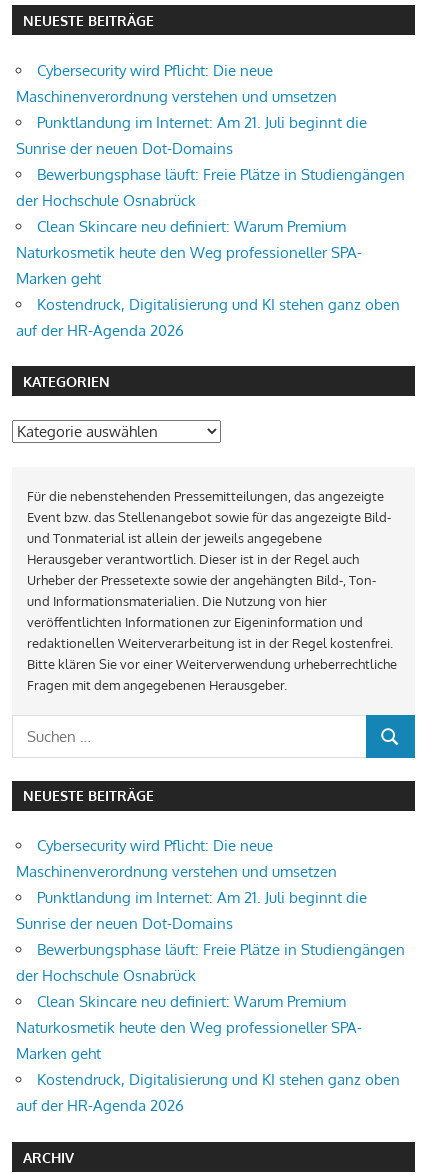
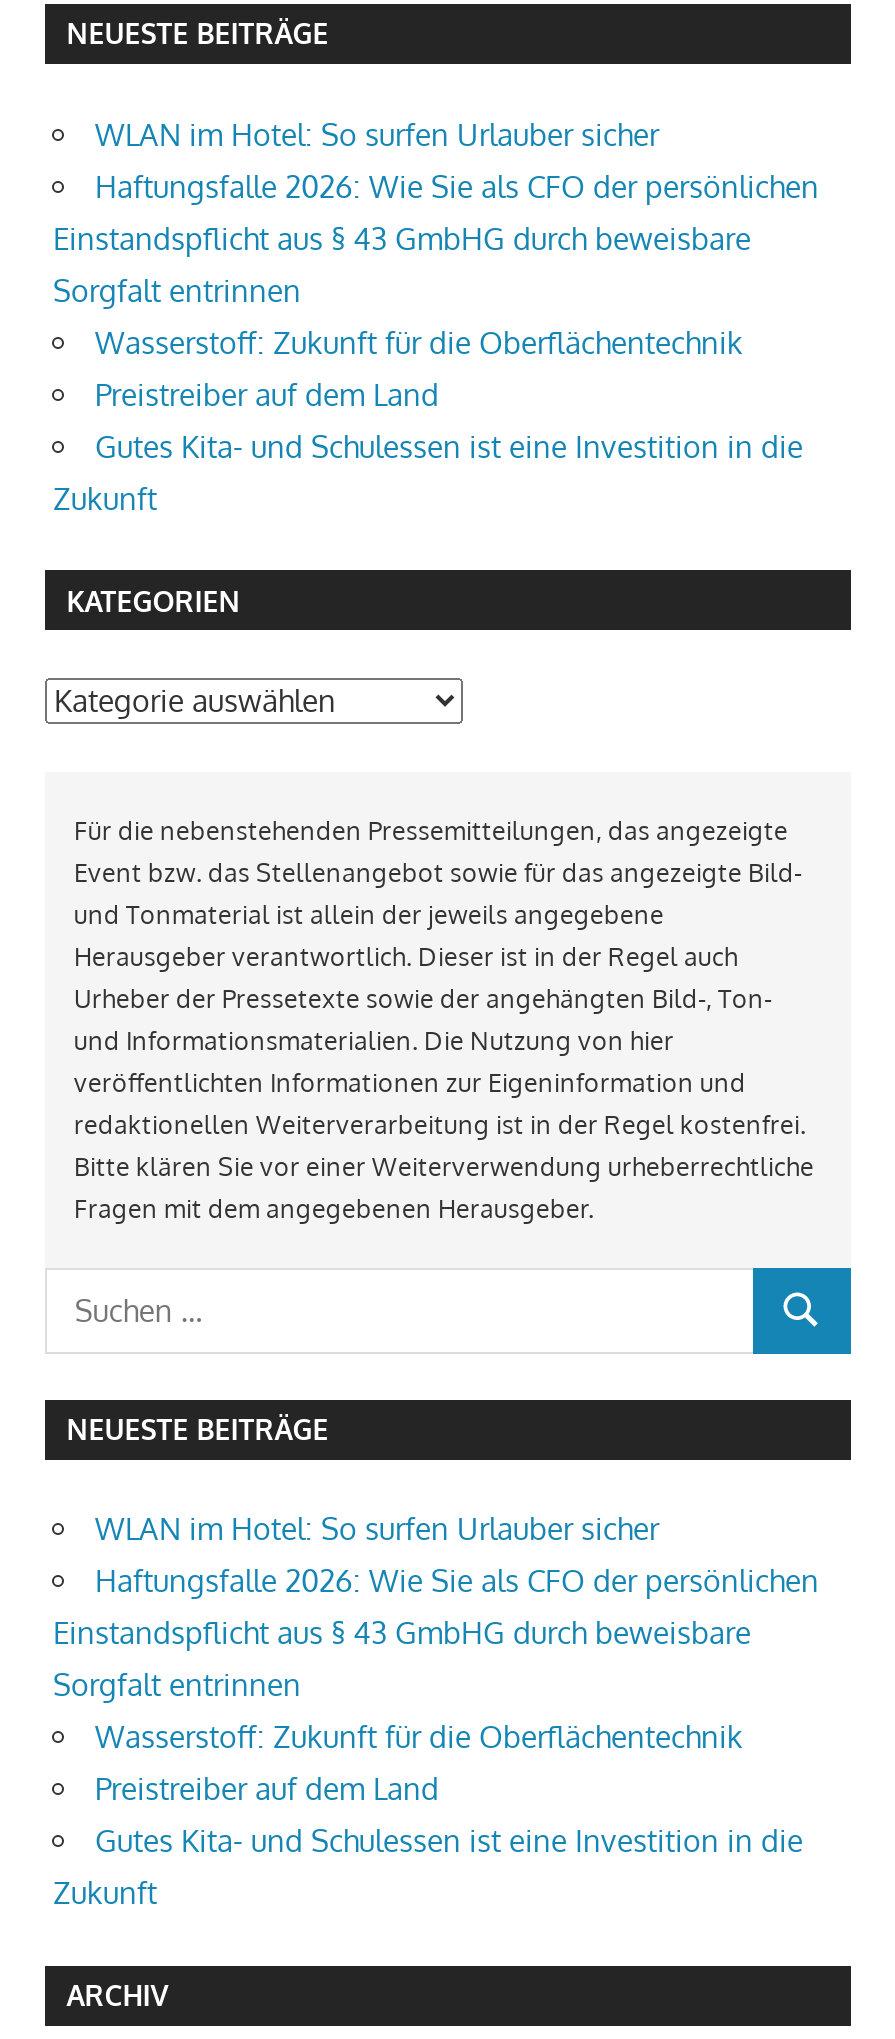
- Cybersecurity wird Pflicht: Die neue
- Maschinenverordnung verstehen und umsetzen
- Punktlandung im Internet: Am 21. Juli beginnt die
- Sunrise der neuen Dot-Domains
- Bewerbungsphase läuft: Freie Plätze in Studiengängen
- der Hochschule Osnabrück
- Clean Skincare neu definiert: Warum Premium
- Naturkosmetik heute den Weg professioneller SPA-
- Marken geht
- Kostendruck, Digitalisierung und KI stehen ganz oben
- auf der HR-Agenda 2026
+ WLAN im Hotel: So surfen Urlauber sicher
+ Haftungsfalle 2026: Wie Sie als CFO der persönlichen
+ Einstandspflicht aus § 43 GmbHG durch beweisbare
+ Sorgfalt entrinnen
+ Wasserstoff: Zukunft für die Oberflächentechnik
+ Preistreiber auf dem Land
+ Gutes Kita- und Schulessen ist eine Investition in die
+ Zukunft

- Cybersecurity wird Pflicht: Die neue
- Maschinenverordnung verstehen und umsetzen
- Punktlandung im Internet: Am 21. Juli beginnt die
- Sunrise der neuen Dot-Domains
- Bewerbungsphase läuft: Freie Plätze in Studiengängen
- der Hochschule Osnabrück
- Clean Skincare neu definiert: Warum Premium
- Naturkosmetik heute den Weg professioneller SPA-
- Marken geht
- Kostendruck, Digitalisierung und KI stehen ganz oben
- auf der HR-Agenda 2026
+ WLAN im Hotel: So surfen Urlauber sicher
+ Haftungsfalle 2026: Wie Sie als CFO der persönlichen
+ Einstandspflicht aus § 43 GmbHG durch beweisbare
+ Sorgfalt entrinnen
+ Wasserstoff: Zukunft für die Oberflächentechnik
+ Preistreiber auf dem Land
+ Gutes Kita- und Schulessen ist eine Investition in die
+ Zukunft
